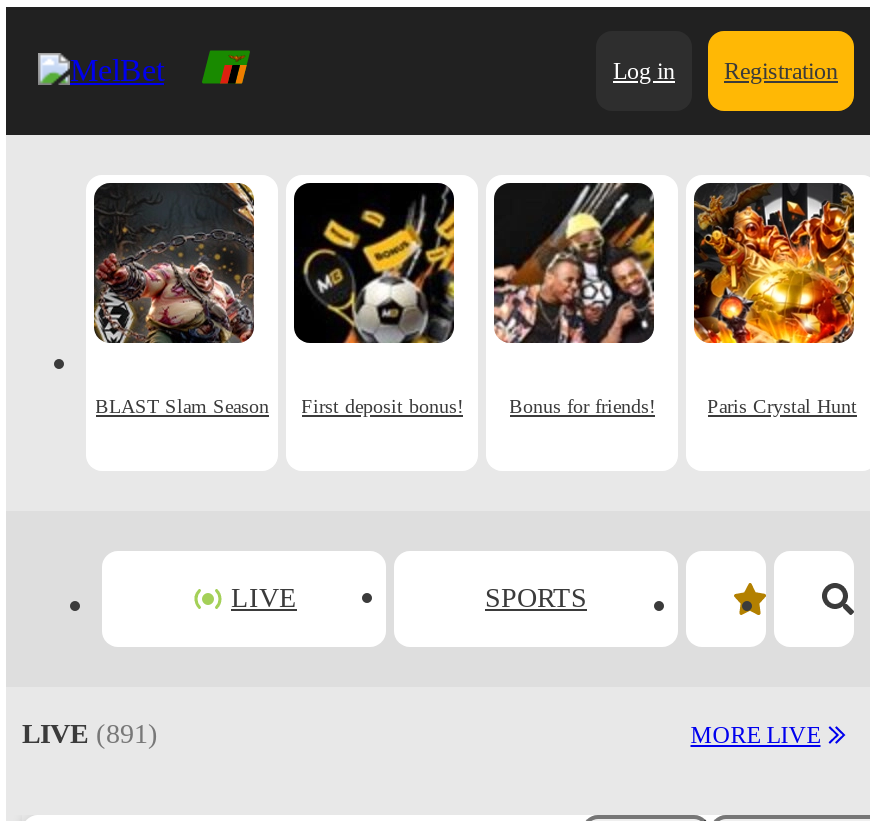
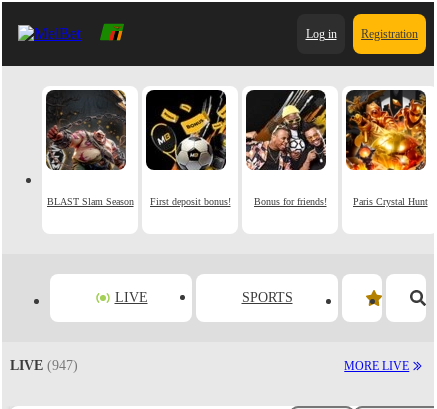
- LIVE (891)
+ LIVE (947)
